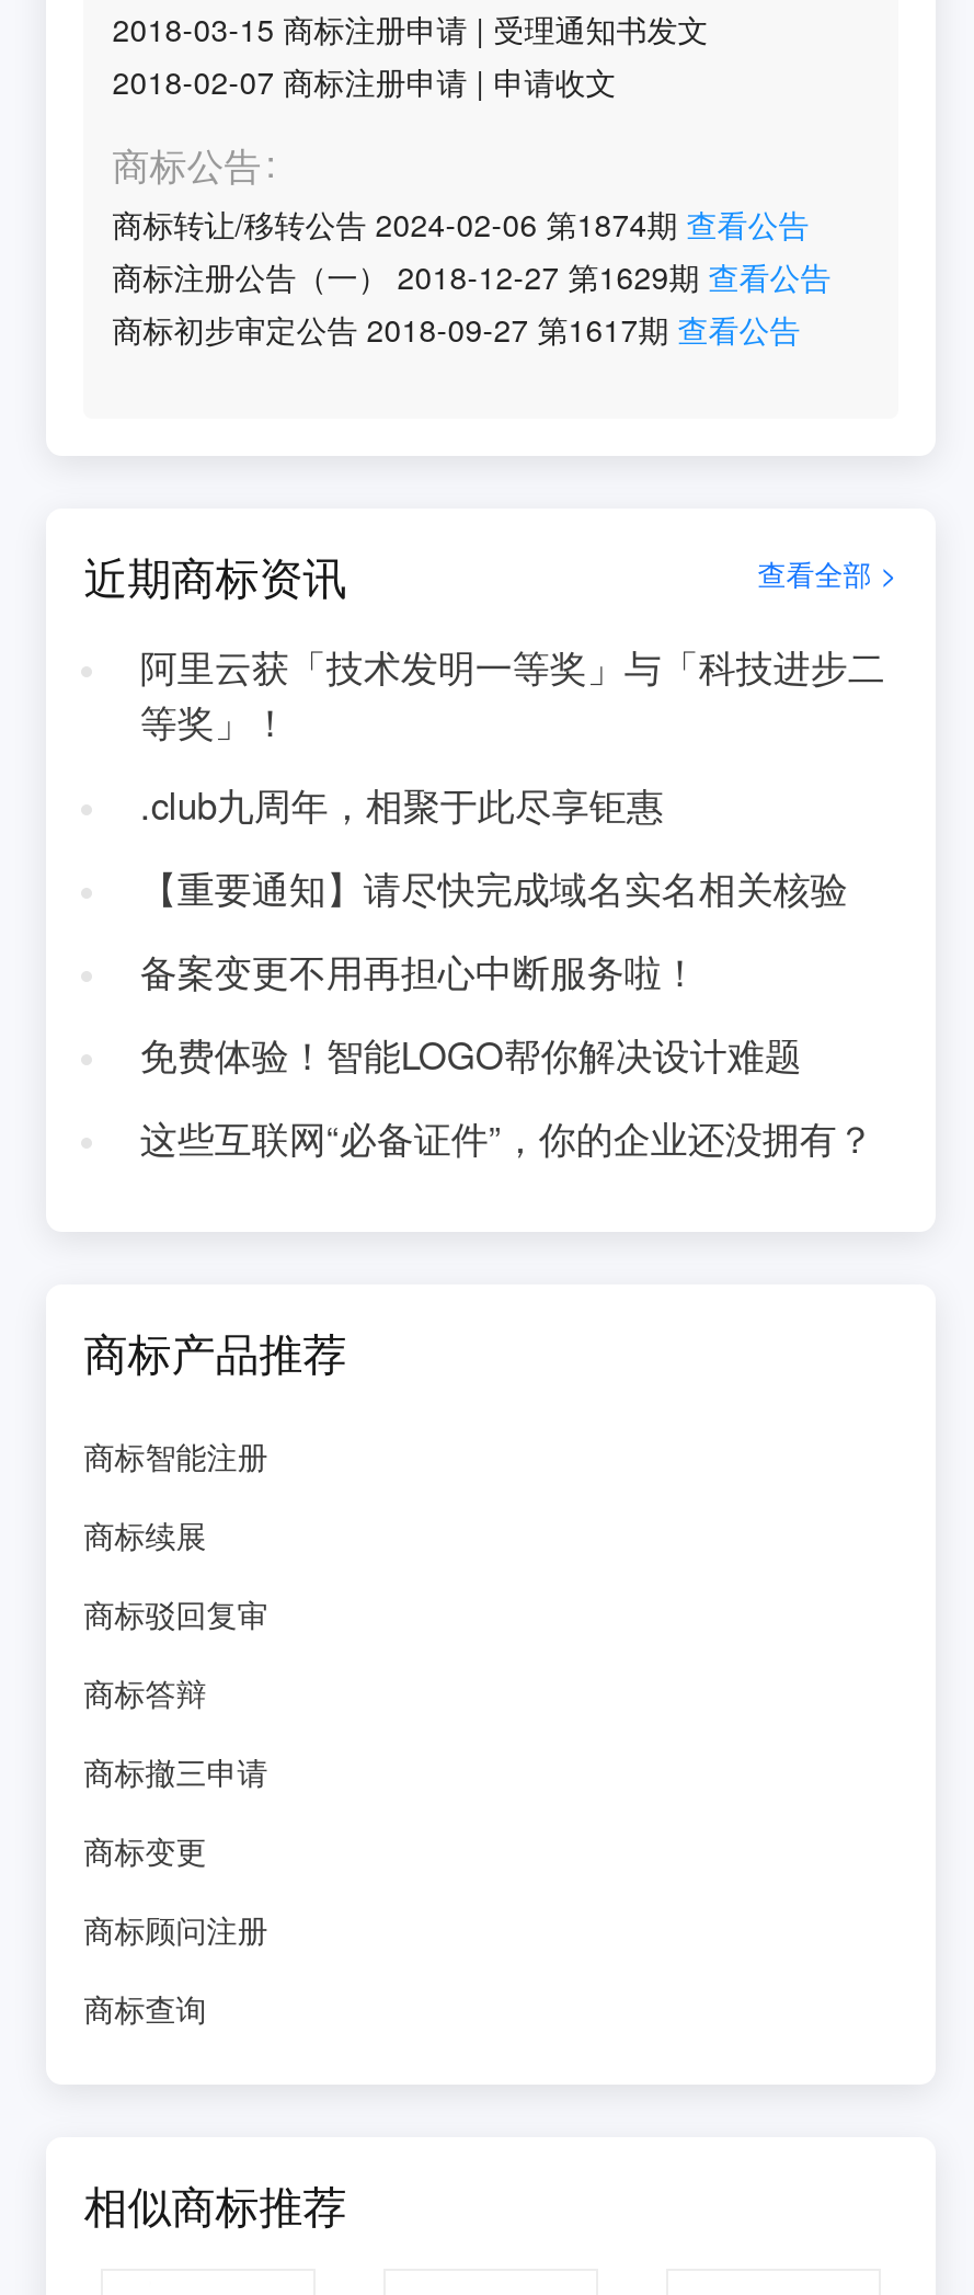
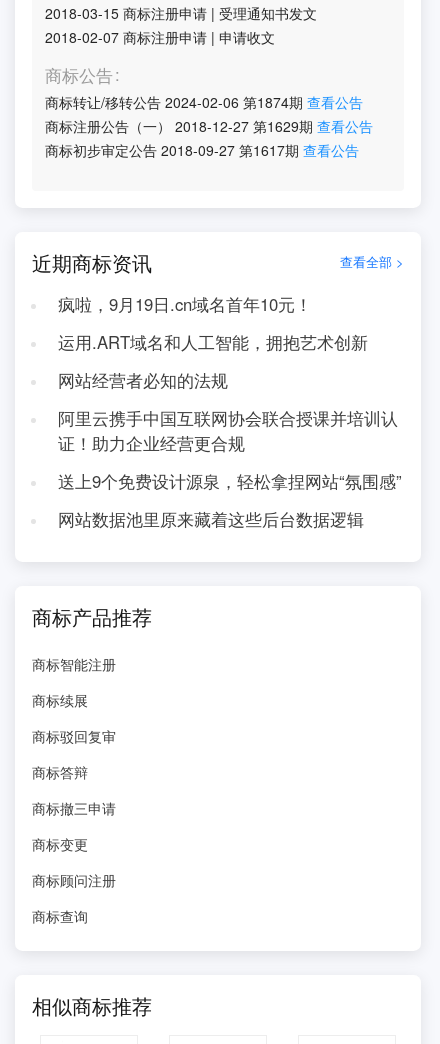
- 阿里云获「技术发明一等奖」与「科技进步二
- 等奖」！
+ 疯啦，9月19日.cn域名首年10元！

- .club九周年，相聚于此尽享钜惠
+ 运用.ART域名和人工智能，拥抱艺术创新

- 【重要通知】请尽快完成域名实名相关核验
+ 网站经营者必知的法规

- 备案变更不用再担心中断服务啦！
+ 阿里云携手中国互联网协会联合授课并培训认
+ 证！助力企业经营更合规

- 免费体验！智能LOGO帮你解决设计难题
+ 送上9个免费设计源泉，轻松拿捏网站“氛围感”

- 这些互联网“必备证件”，你的企业还没拥有？
+ 网站数据池里原来藏着这些后台数据逻辑
